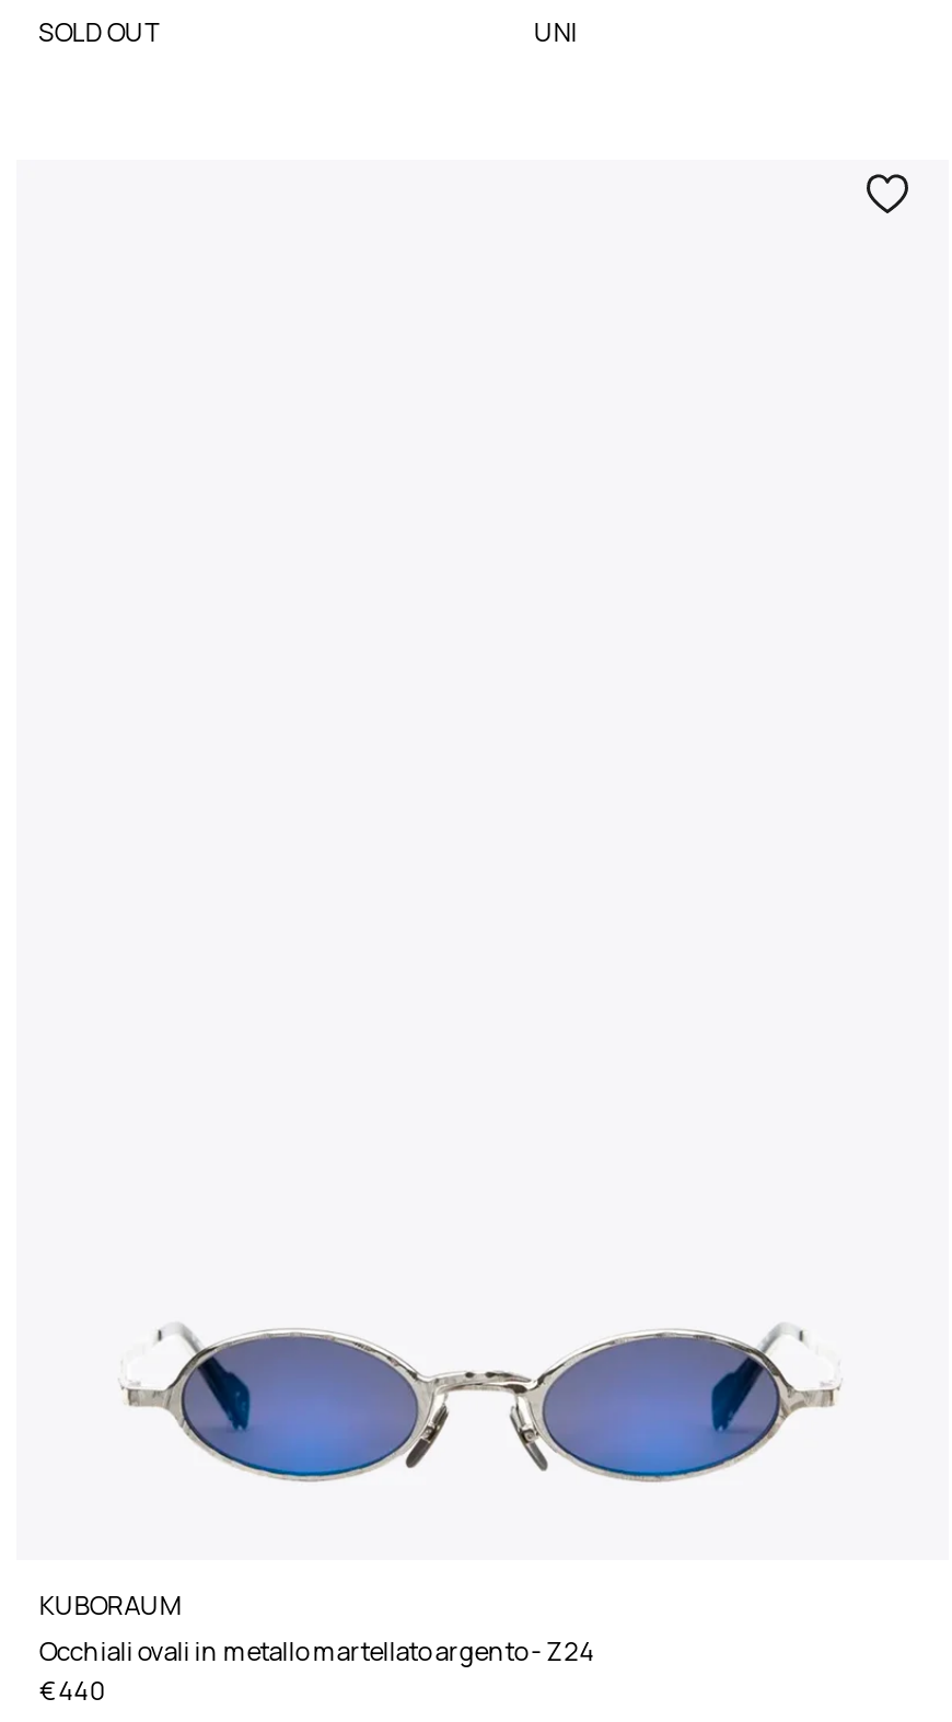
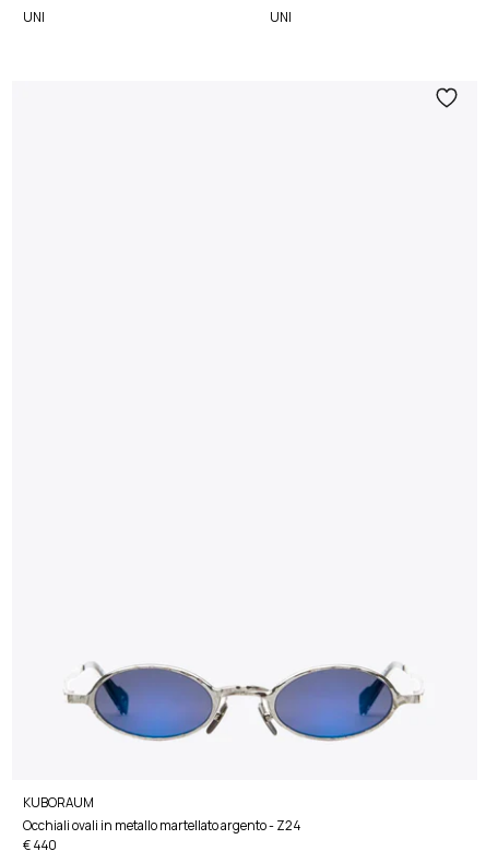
- SOLD OUT
+ UNI
